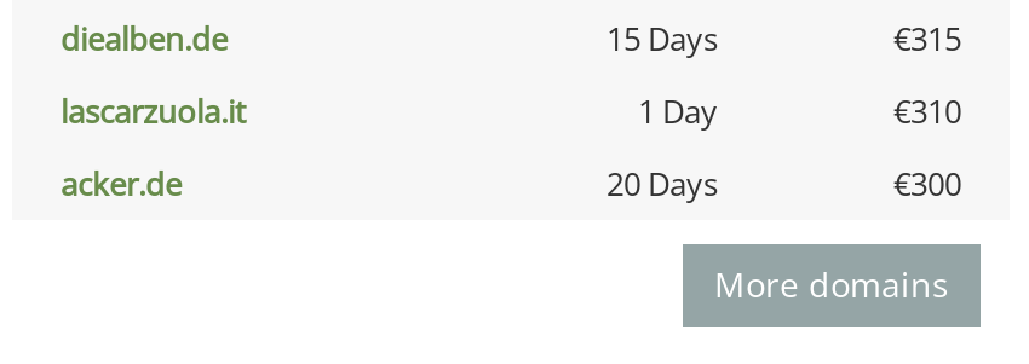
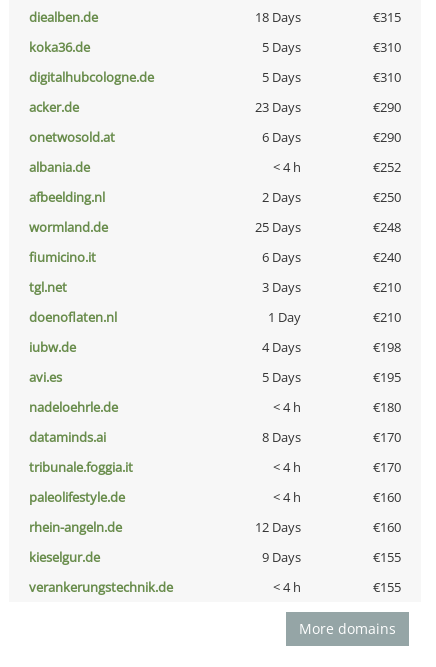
- 15 Days
+ 18 Days

- lascarzuola.it
- 1 Day
+ koka36.de
+ 5 Days
+ €310
+ digitalhubcologne.de
+ 5 Days

- 20 Days
- €300
+ 23 Days
+ €290
+ onetwosold.at
+ 6 Days
+ €290
+ albania.de
+ < 4 h
+ €252
+ afbeelding.nl
+ 2 Days
+ €250
+ wormland.de
+ 25 Days
+ €248
+ fiumicino.it
+ 6 Days
+ €240
+ tgl.net
+ 3 Days
+ €210
+ doenoflaten.nl
+ 1 Day
+ €210
+ iubw.de
+ 4 Days
+ €198
+ avi.es
+ 5 Days
+ €195
+ nadeloehrle.de
+ < 4 h
+ €180
+ dataminds.ai
+ 8 Days
+ €170
+ tribunale.foggia.it
+ < 4 h
+ €170
+ paleolifestyle.de
+ < 4 h
+ €160
+ rhein-angeln.de
+ 12 Days
+ €160
+ kieselgur.de
+ 9 Days
+ €155
+ verankerungstechnik.de
+ < 4 h
+ €155
